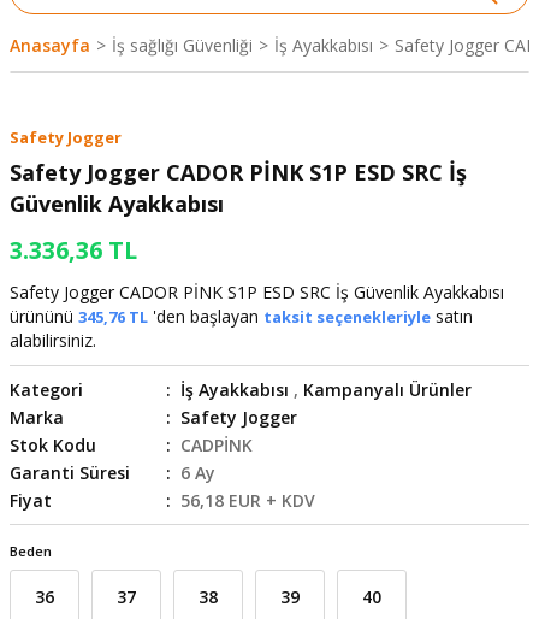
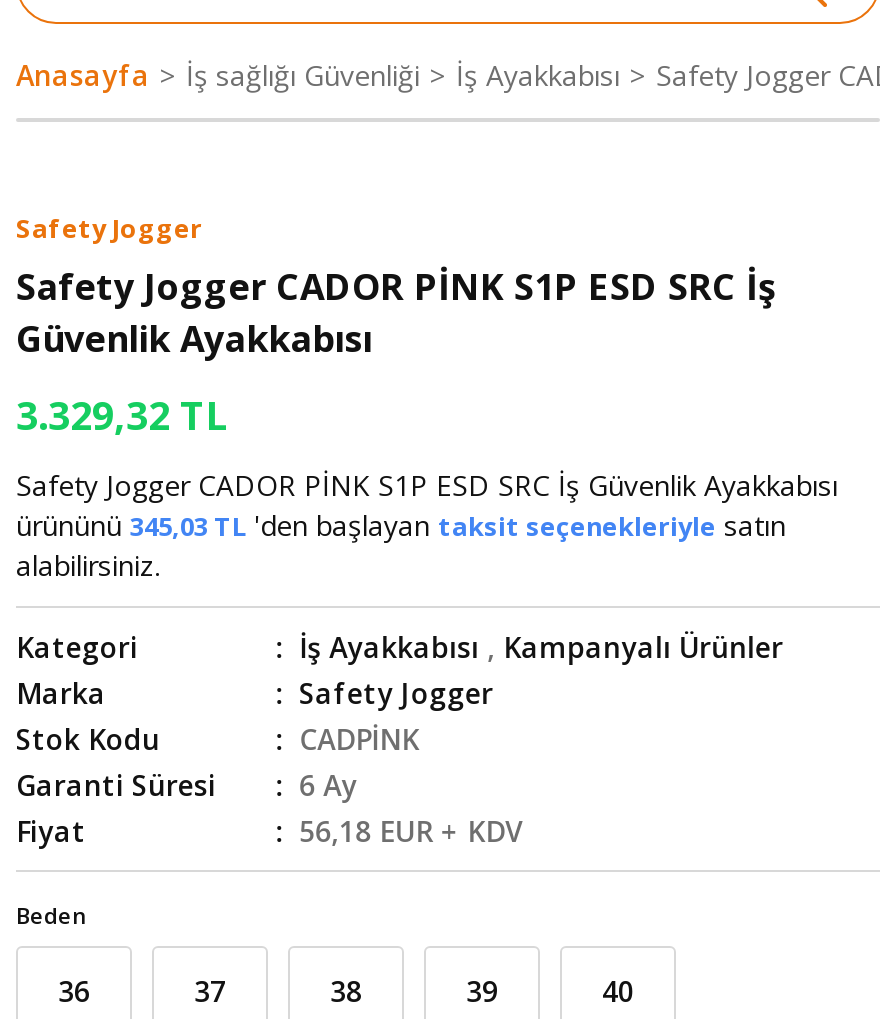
- 3.336,36 TL
+ 3.329,32 TL

- ürününü 345,76 TL 'den başlayan taksit seçenekleriyle satın
+ ürününü 345,03 TL 'den başlayan taksit seçenekleriyle satın
